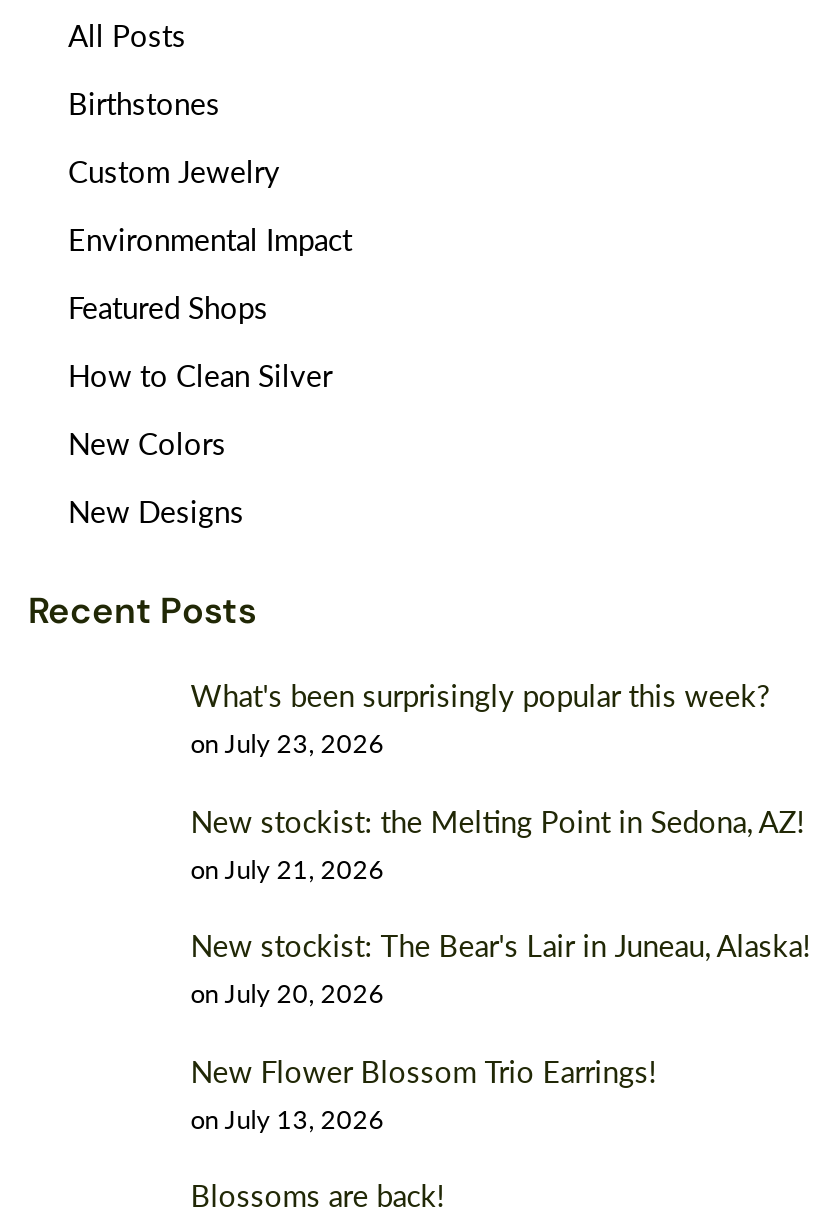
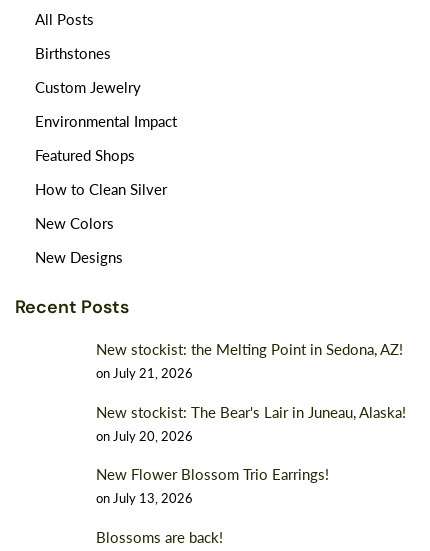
- What's been surprisingly popular this week?
- on July 23, 2026
